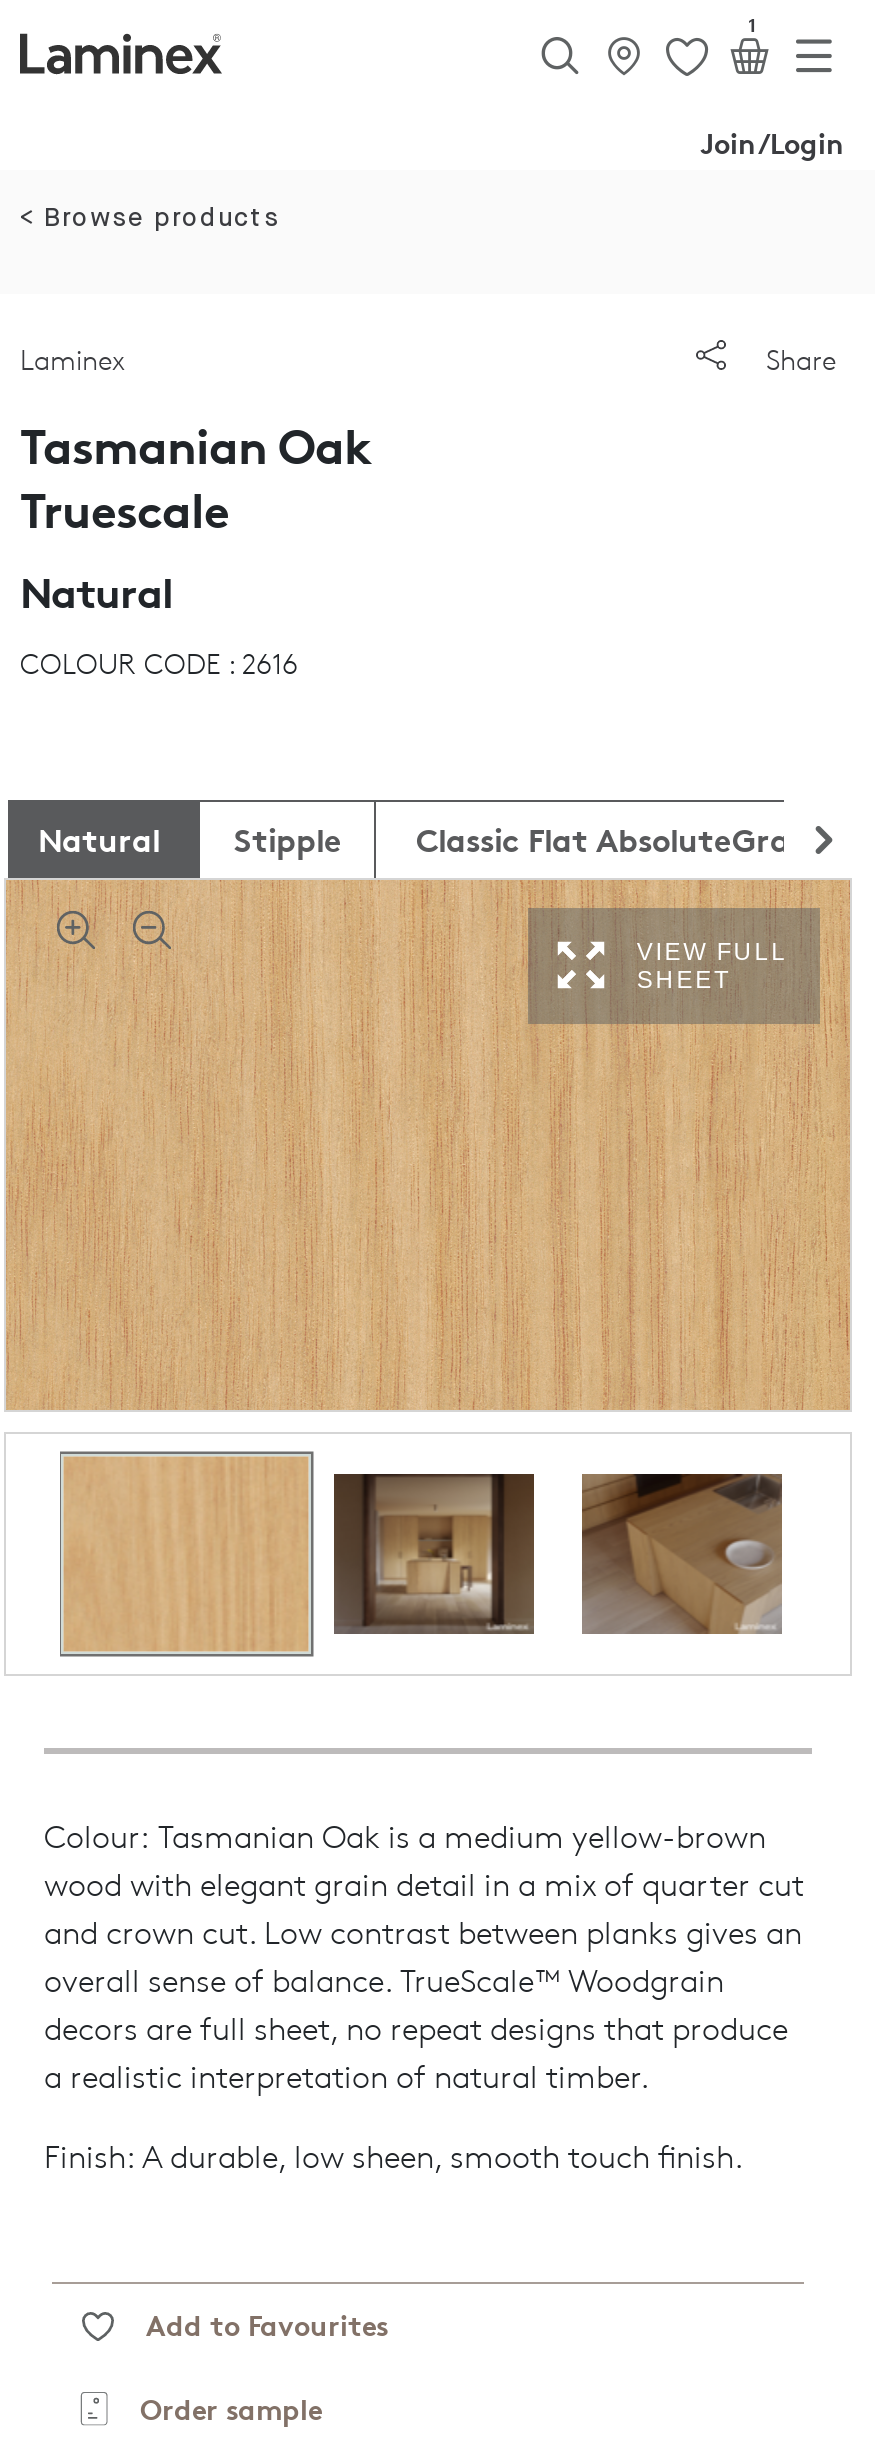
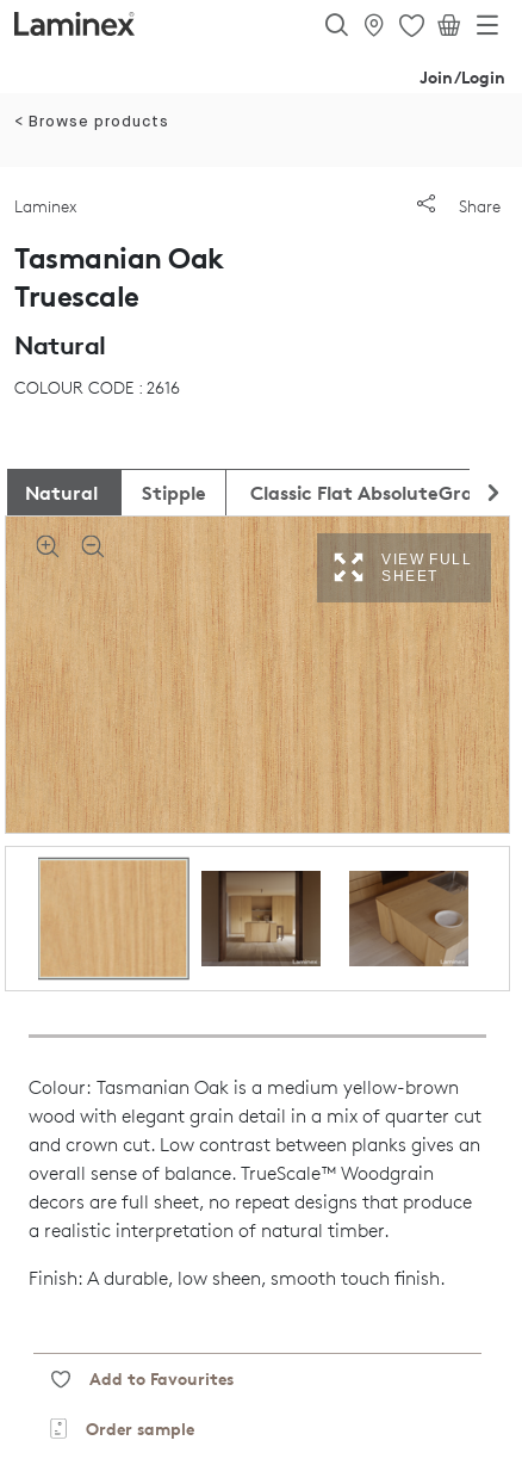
- 1
